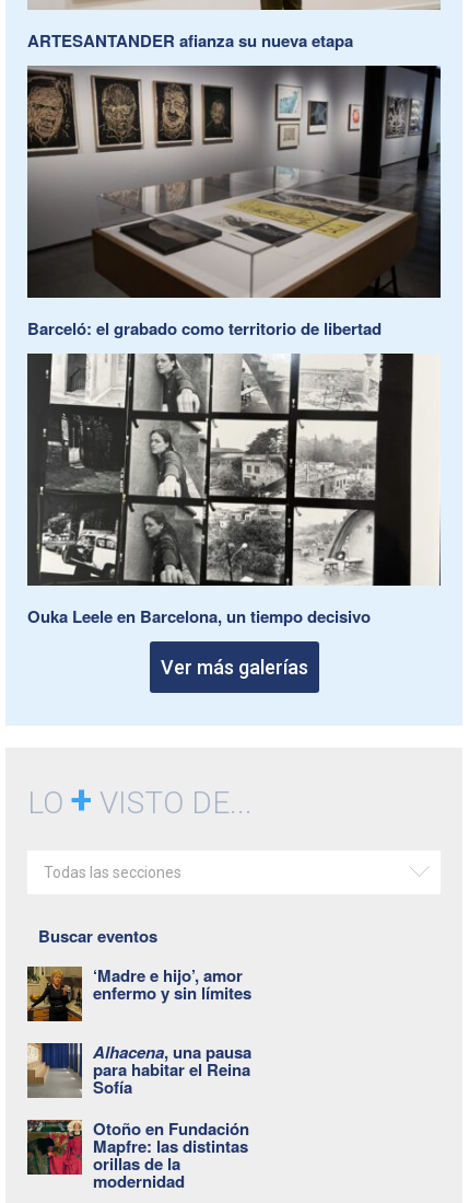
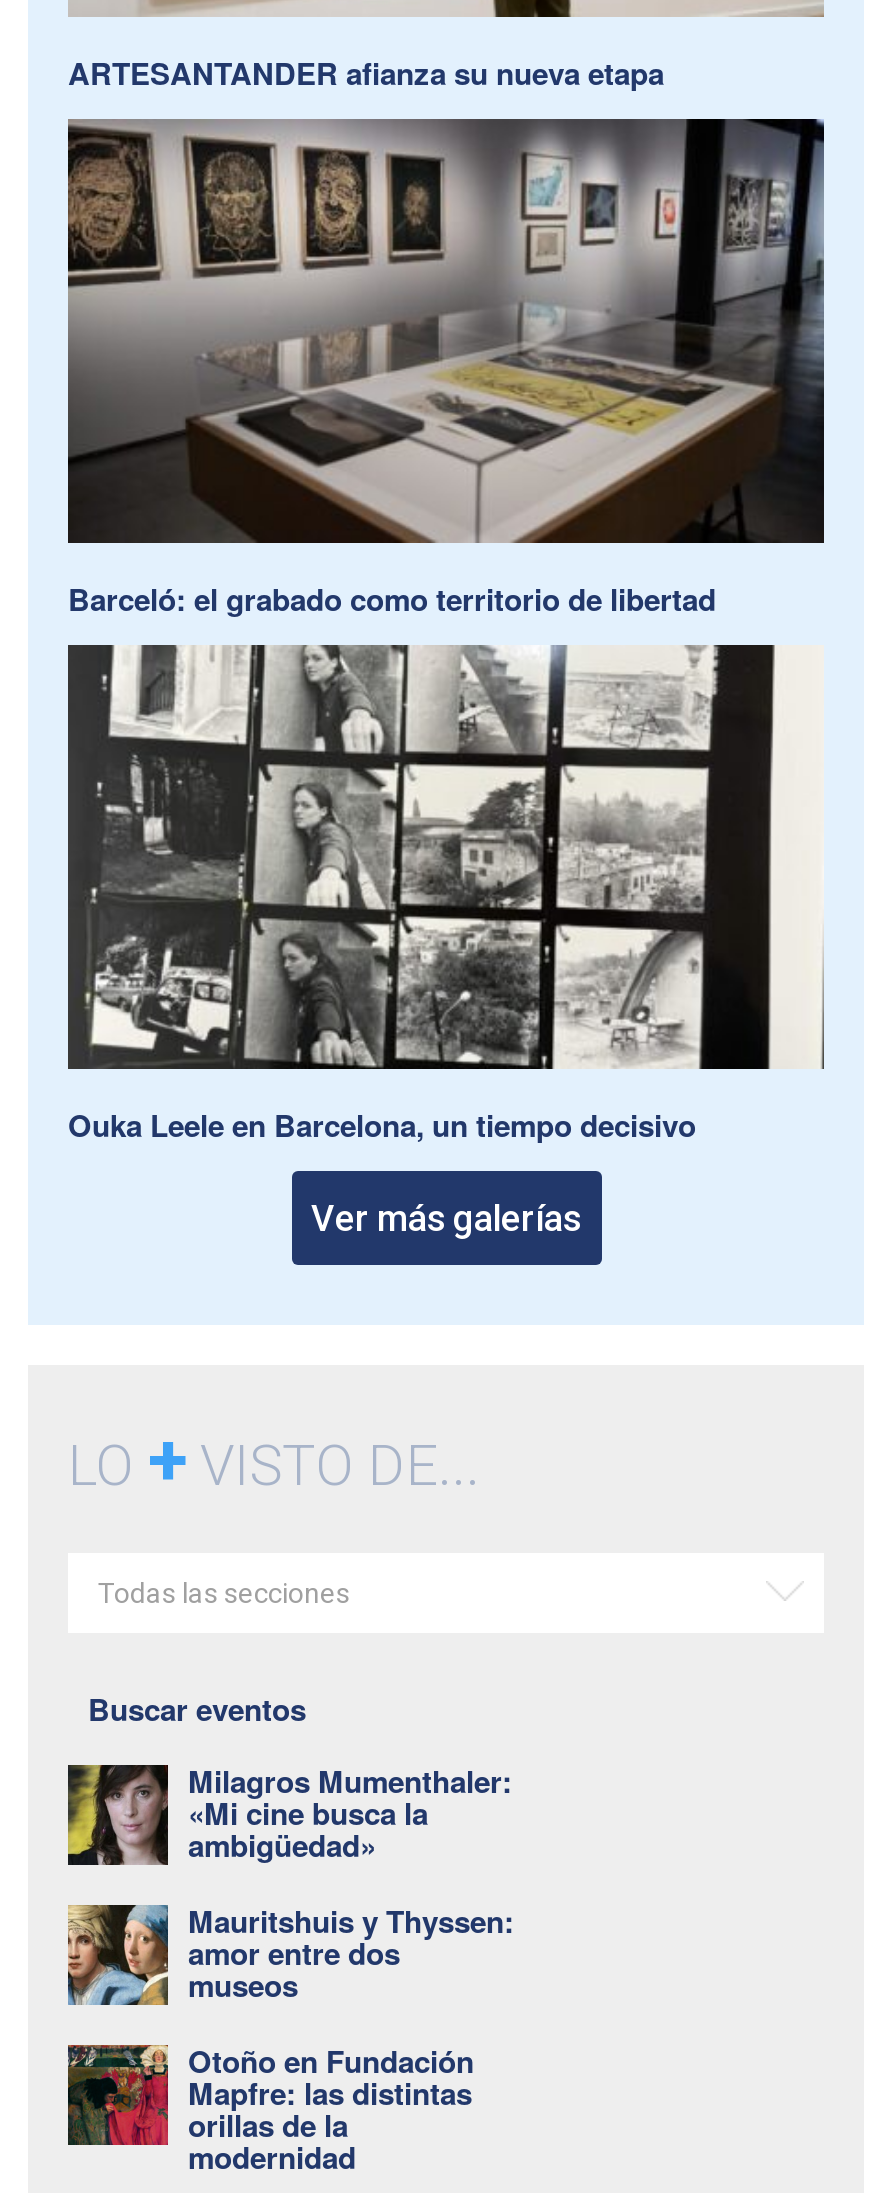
- [image]
- ‘Madre e hijo’, amor
- enfermo y sin límites
+ [image]
+ Milagros Mumenthaler:
+ «Mi cine busca la
+ ambigüedad»

- [image]
- Alhacena, una pausa
- para habitar el Reina
- Sofía
+ [image]
+ Mauritshuis y Thyssen:
+ amor entre dos
+ museos
